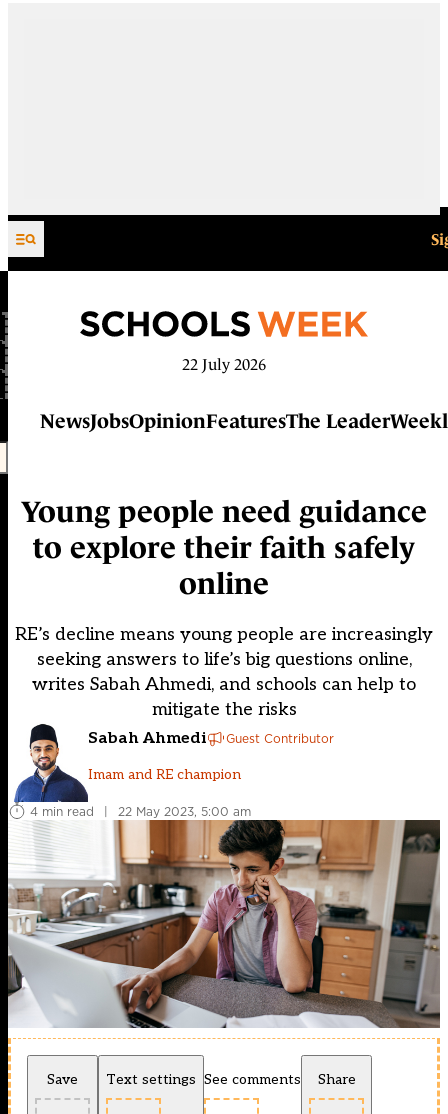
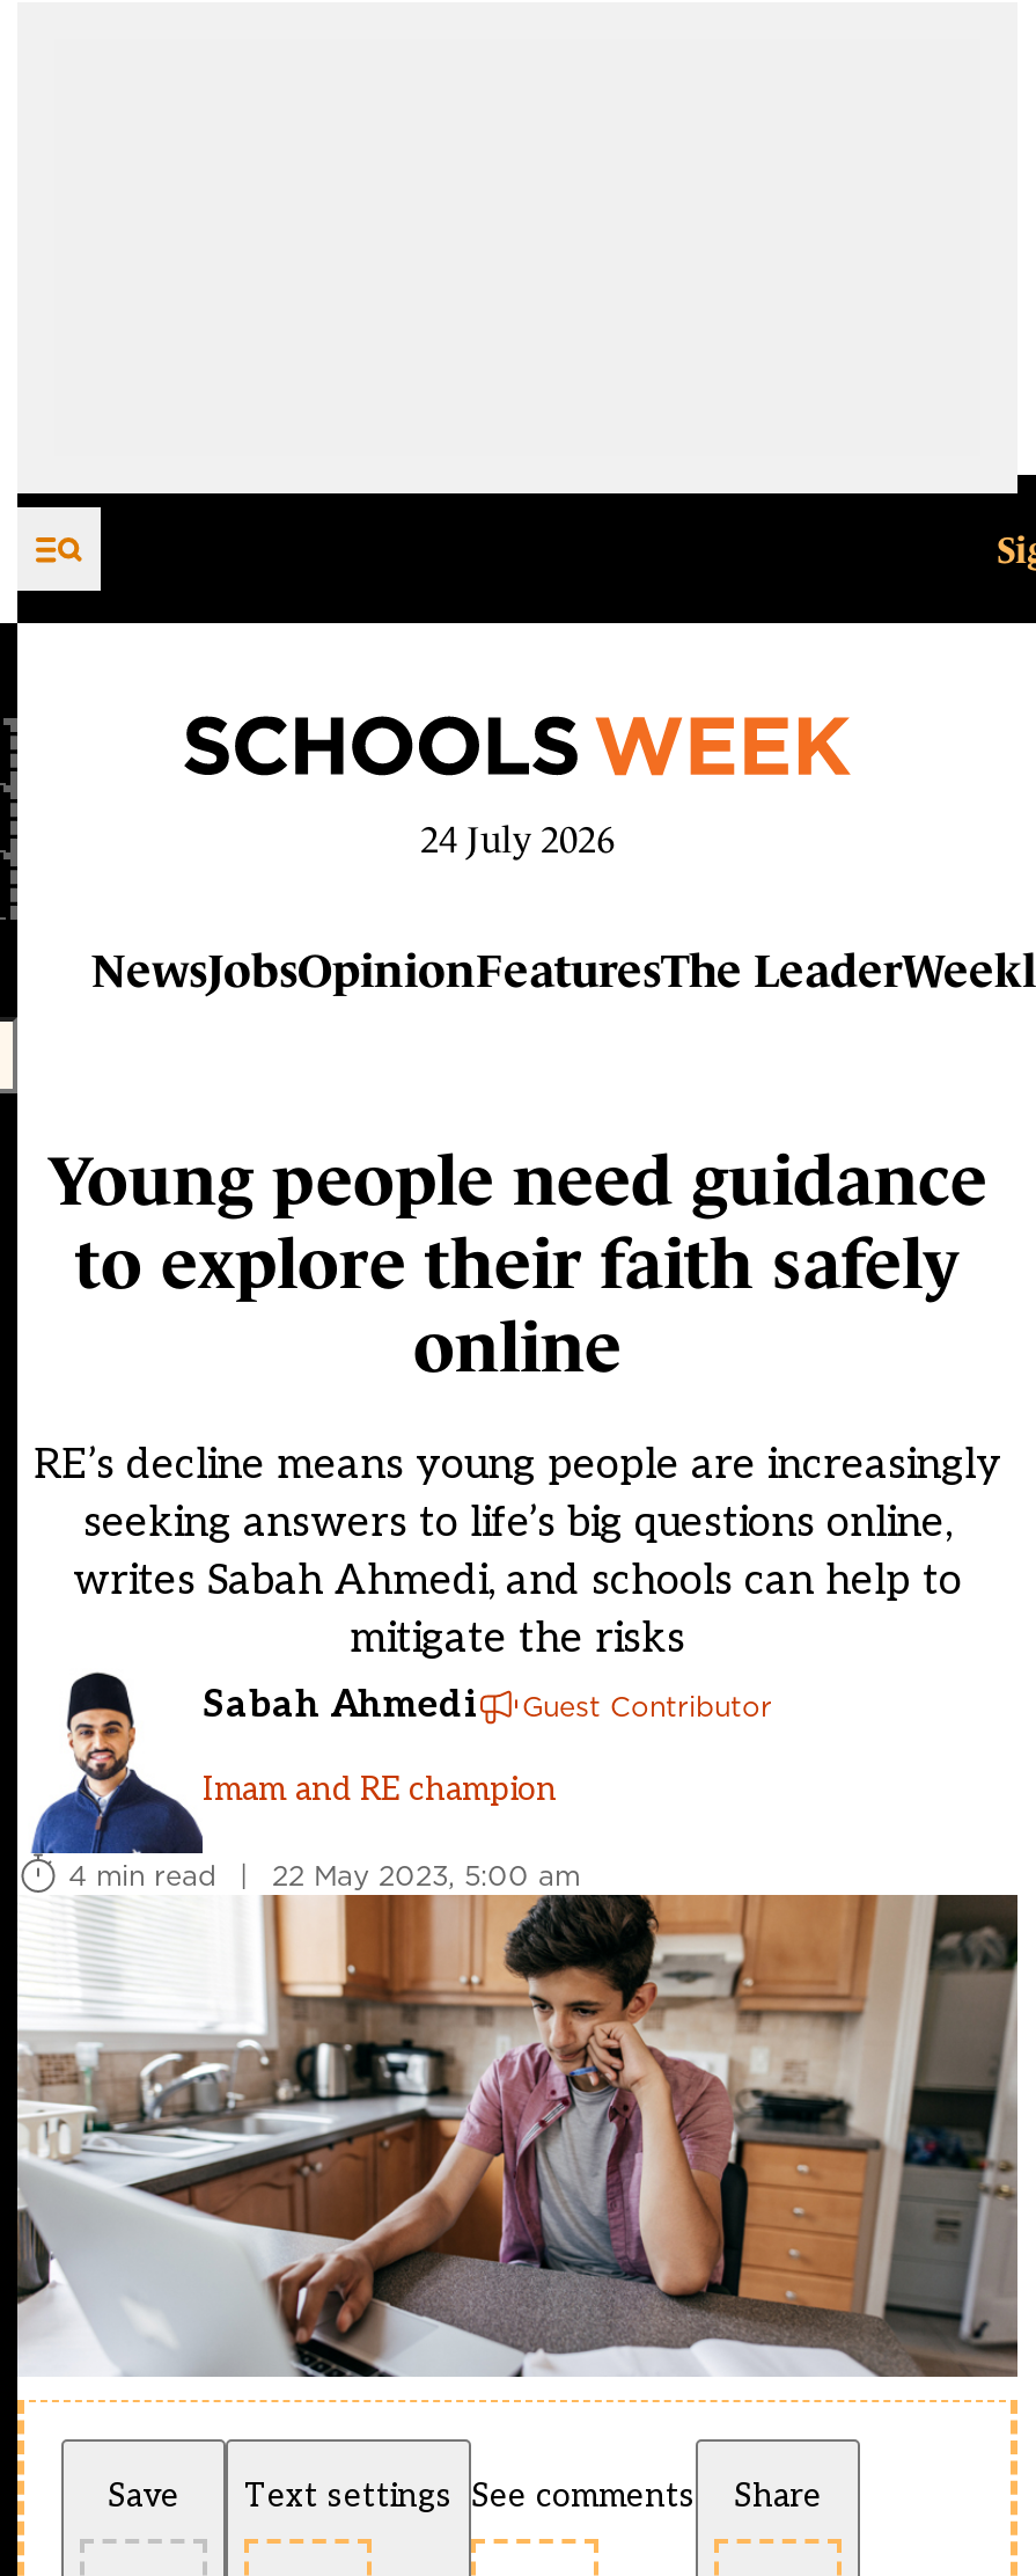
- 22 July 2026
+ 24 July 2026
